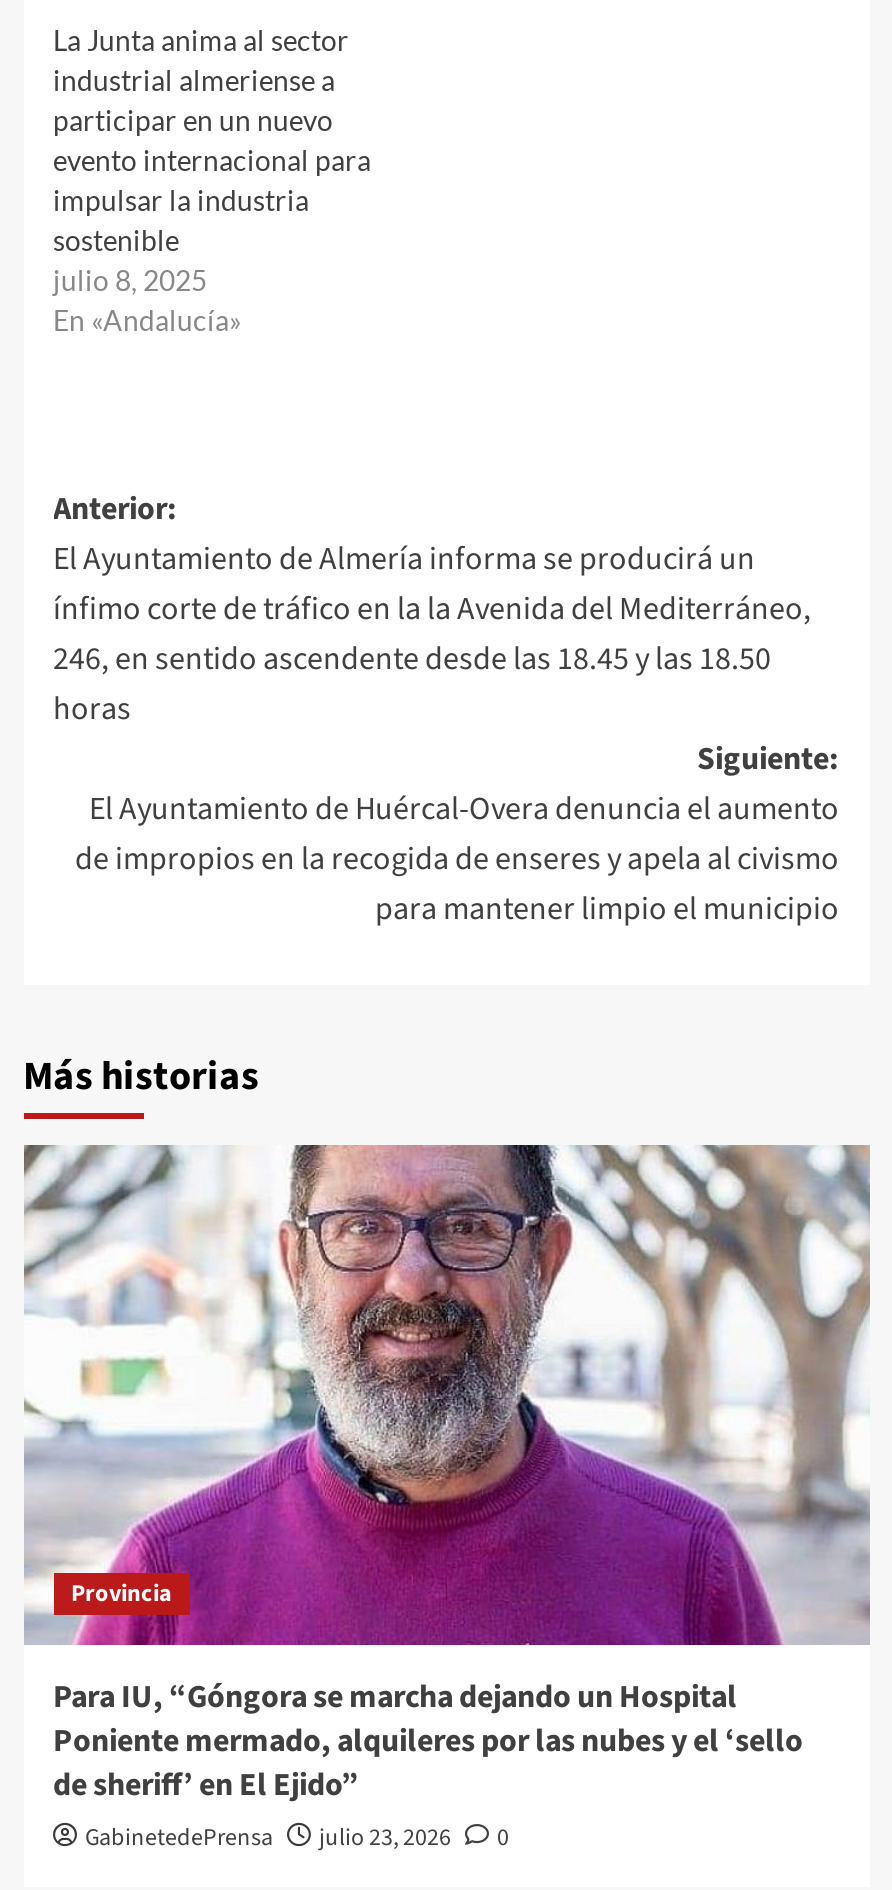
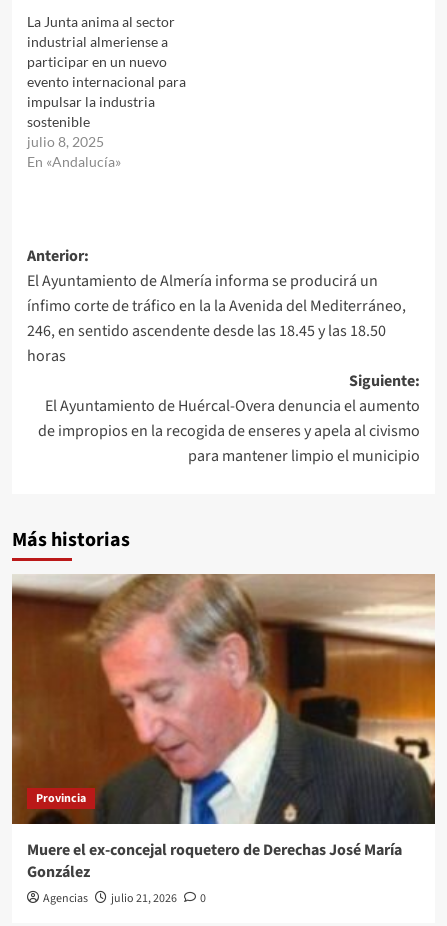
- [image]
- Para IU, “Góngora se marcha dejando un Hospital
- Poniente mermado, alquileres por las nubes y el ‘sello
- de sheriff’ en El Ejido”
- GabinetedePrensa
- julio 23, 2026
+ [image]
+ Muere el ex-concejal roquetero de Derechas José María
+ González
+ Agencias
+ julio 21, 2026
